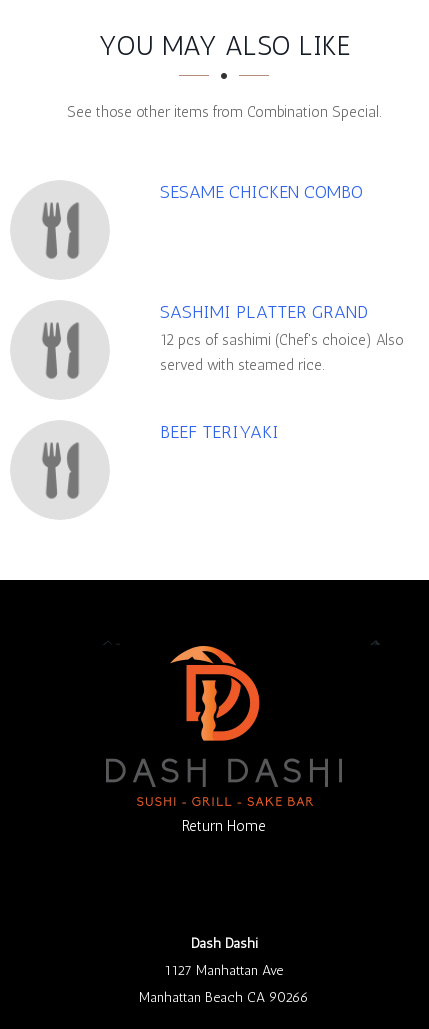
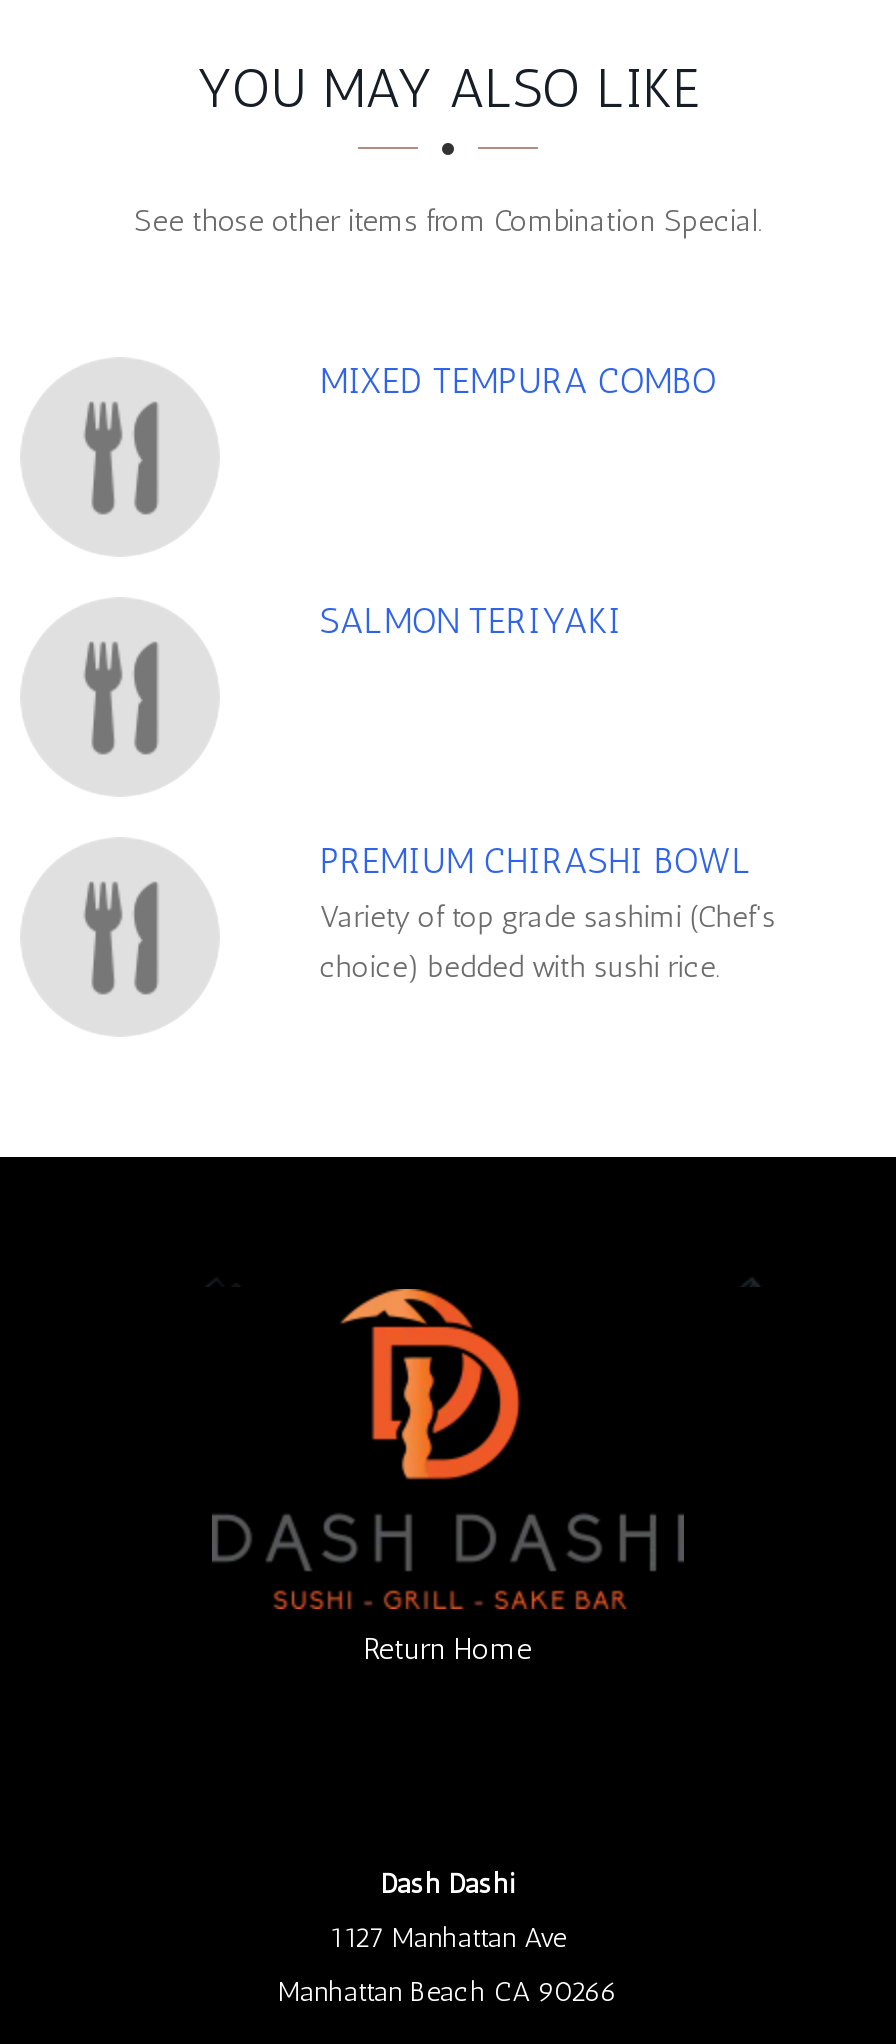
- SESAME CHICKEN COMBO
+ MIXED TEMPURA COMBO

- SASHIMI PLATTER GRAND
- 12 pcs of sashimi (Chef's choice) Also
- served with steamed rice.
+ SALMON TERIYAKI

- BEEF TERIYAKI
+ PREMIUM CHIRASHI BOWL
+ Variety of top grade sashimi (Chef's
+ choice) bedded with sushi rice.
